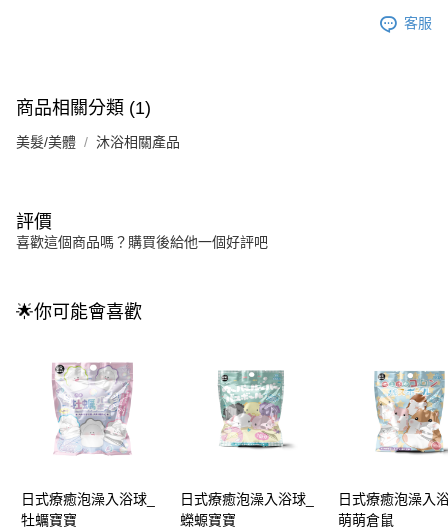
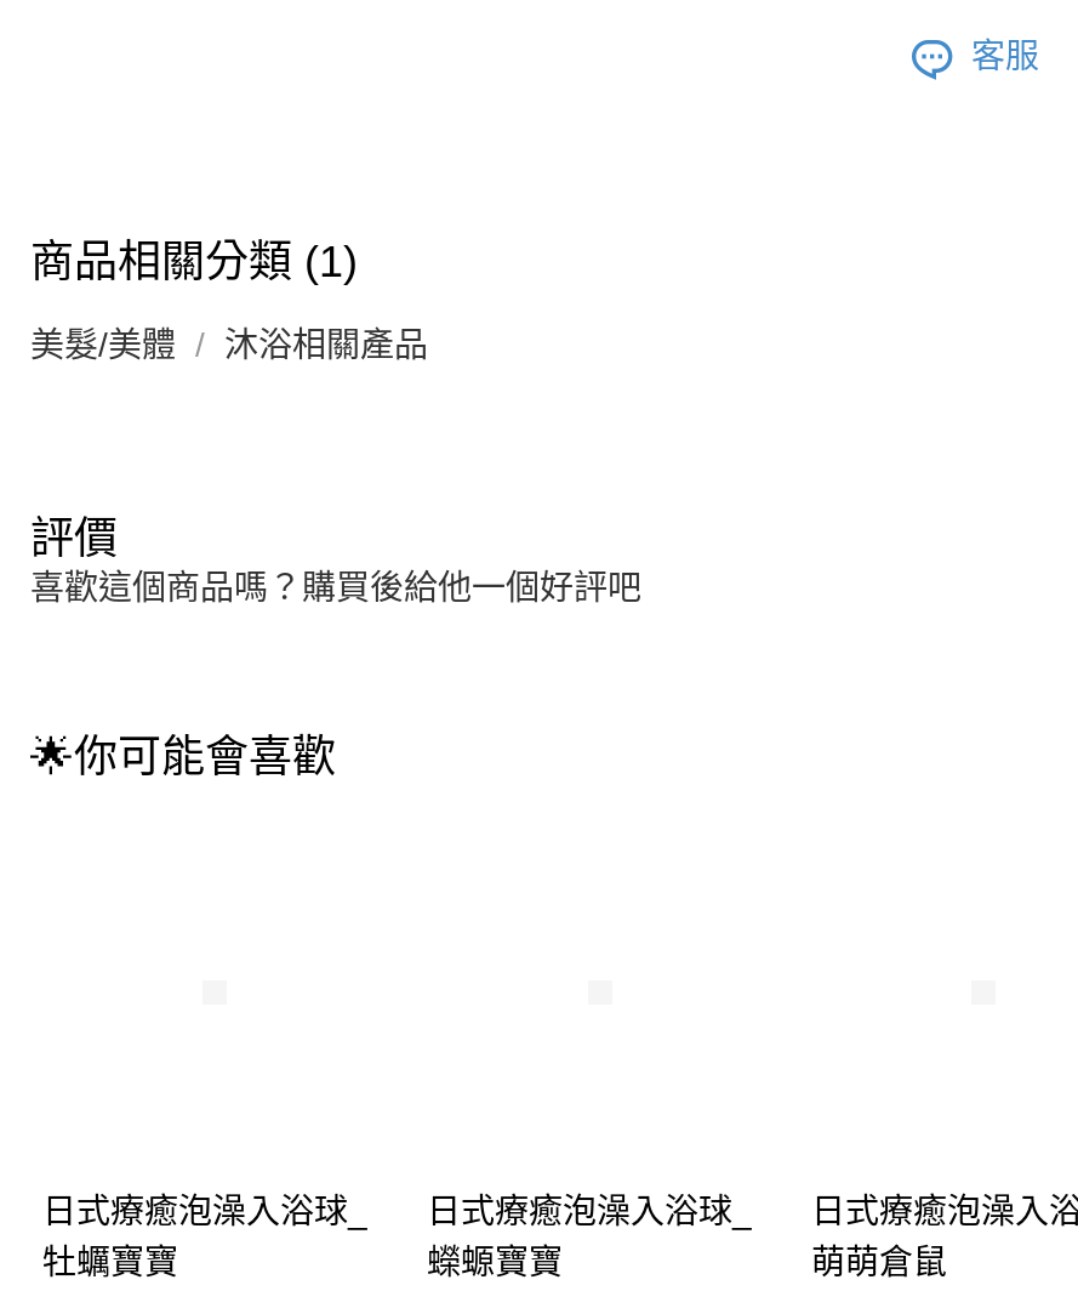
- [image]

- [image]

- [image]
